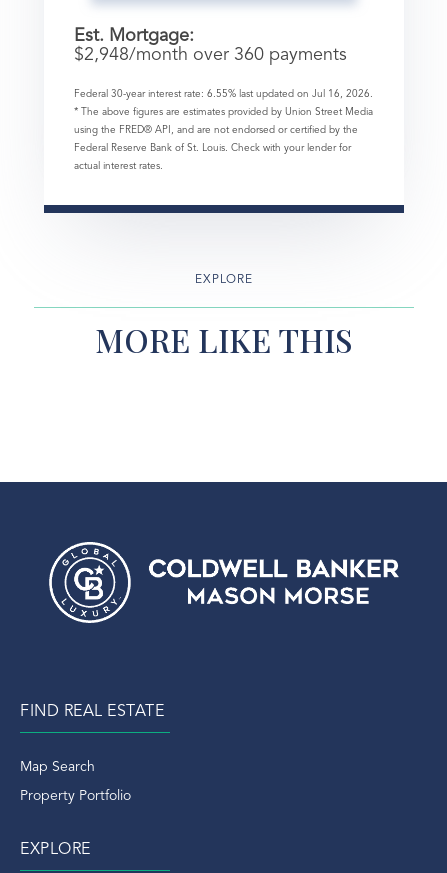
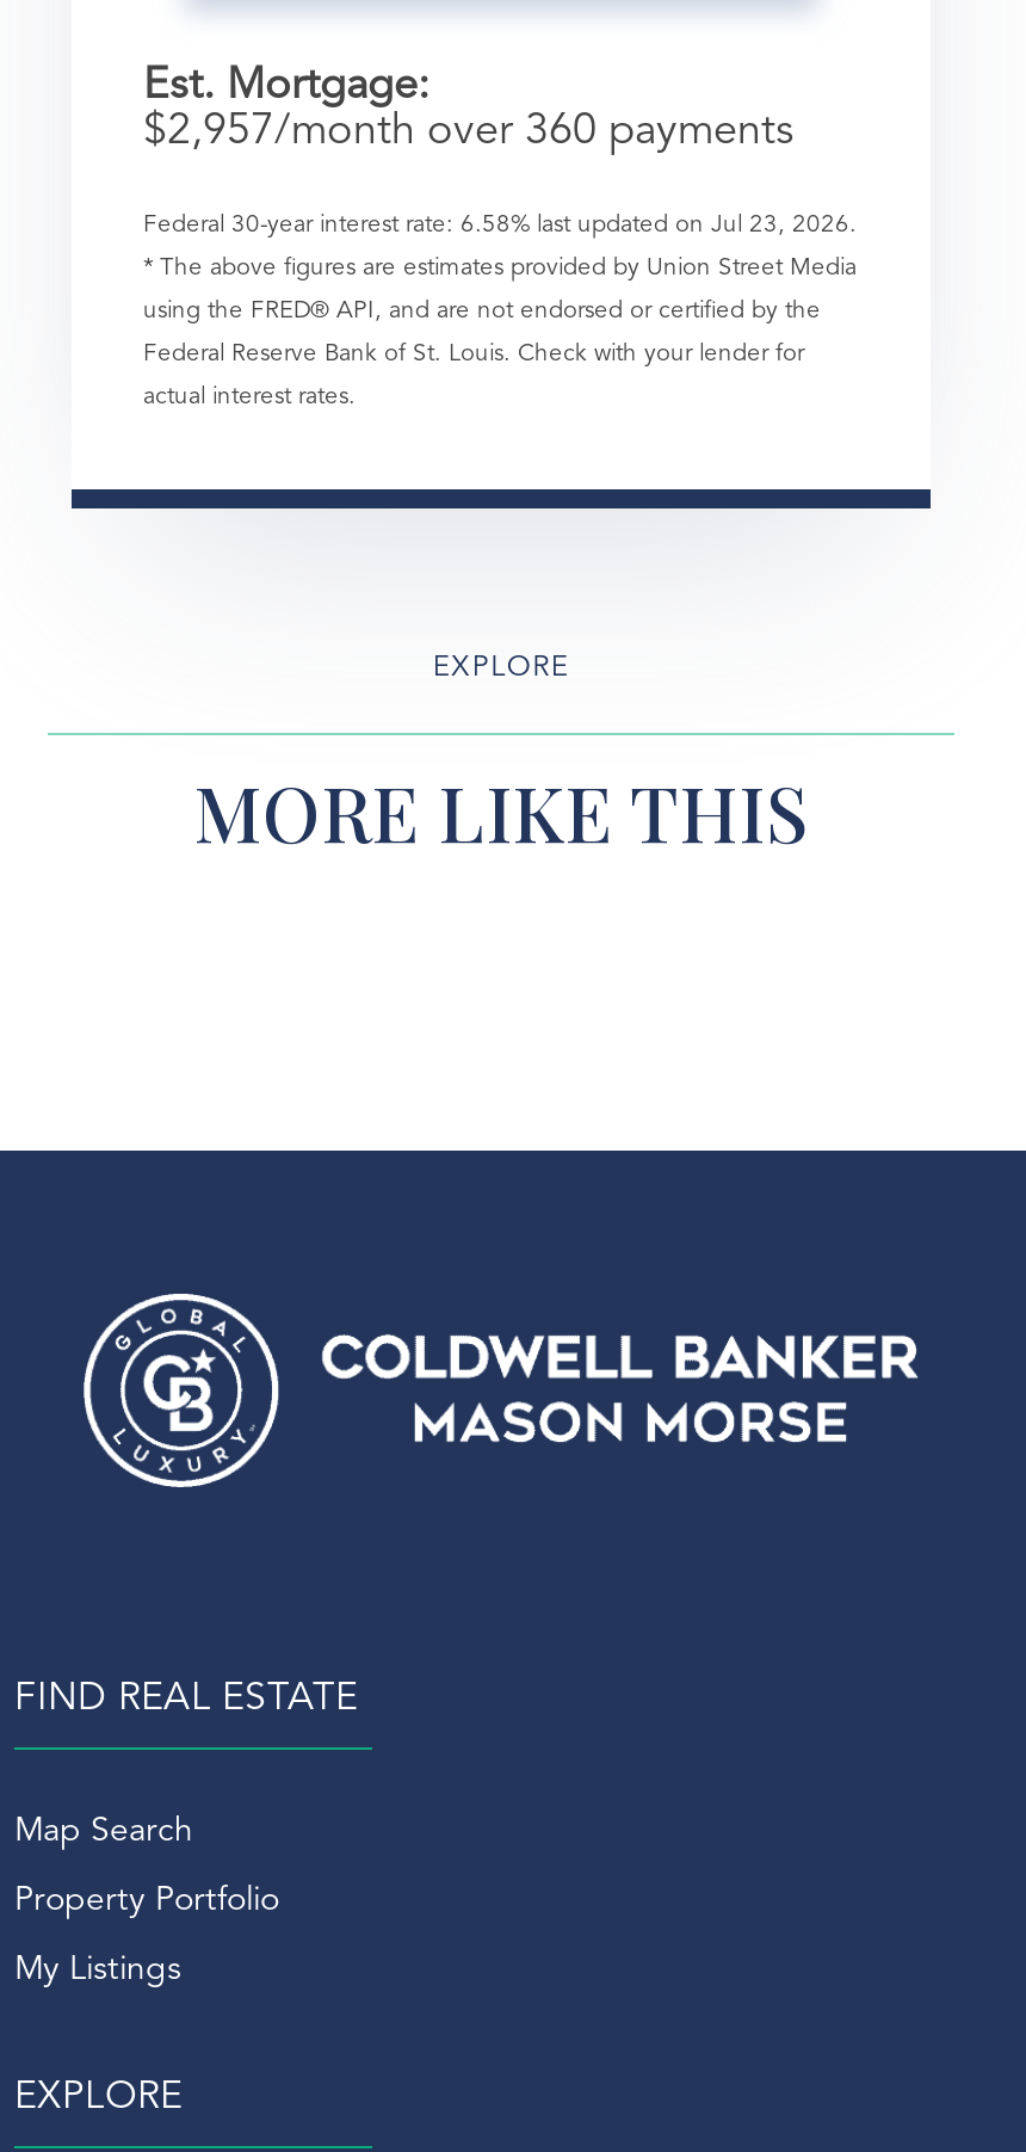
- $2,948/month over 360 payments
+ $2,957/month over 360 payments

- Federal 30-year interest rate: 6.55% last updated on Jul 16, 2026.
+ Federal 30-year interest rate: 6.58% last updated on Jul 23, 2026.

+ My Listings
